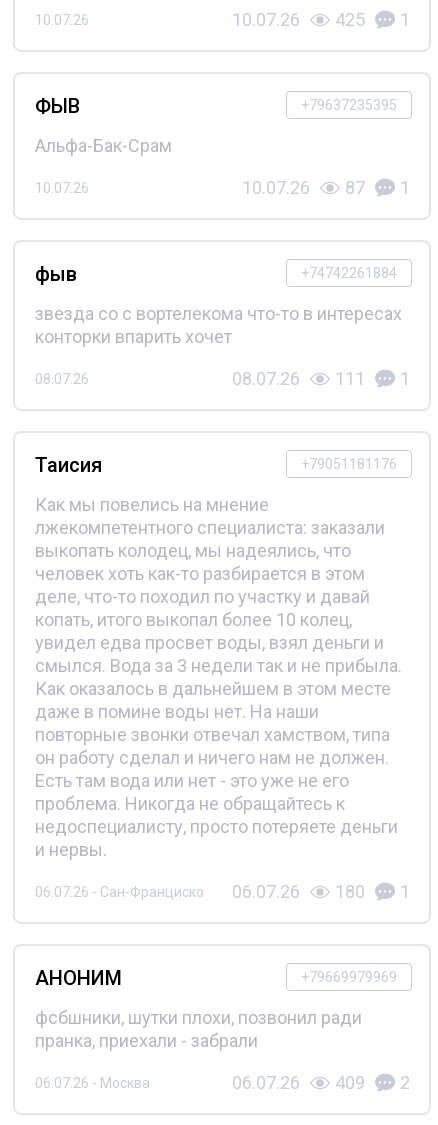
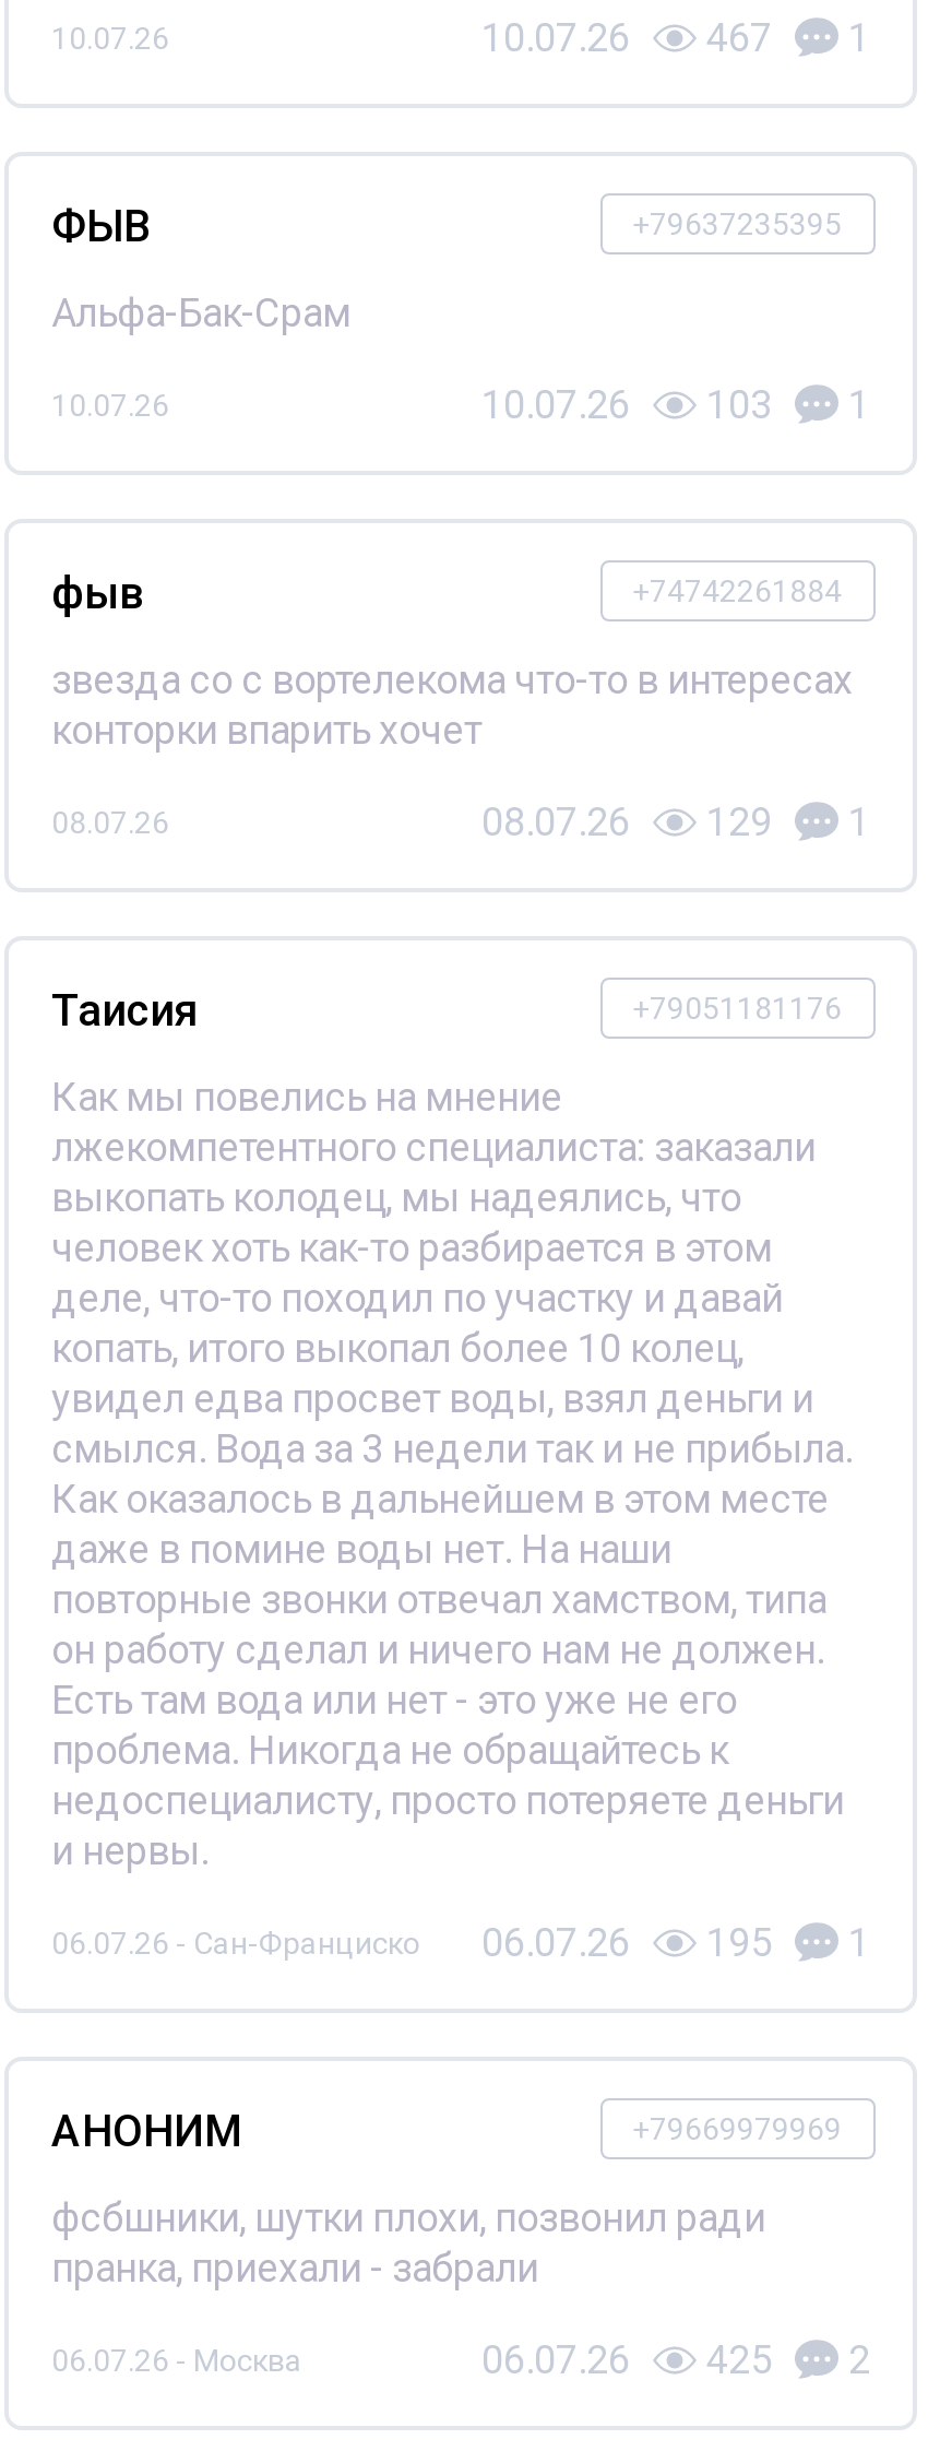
- 10.07.26 425 1
+ 10.07.26 467 1

- 10.07.26 87 1
+ 10.07.26 103 1

- 08.07.26 111 1
+ 08.07.26 129 1

- 06.07.26 - Сан-Франциско 06.07.26 180 1
+ 06.07.26 - Сан-Франциско 06.07.26 195 1

- 06.07.26 409 2
+ 06.07.26 425 2
